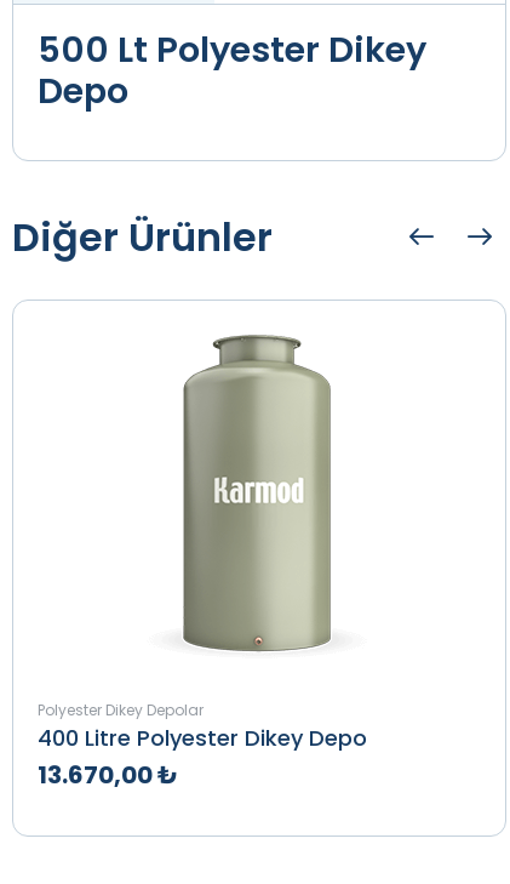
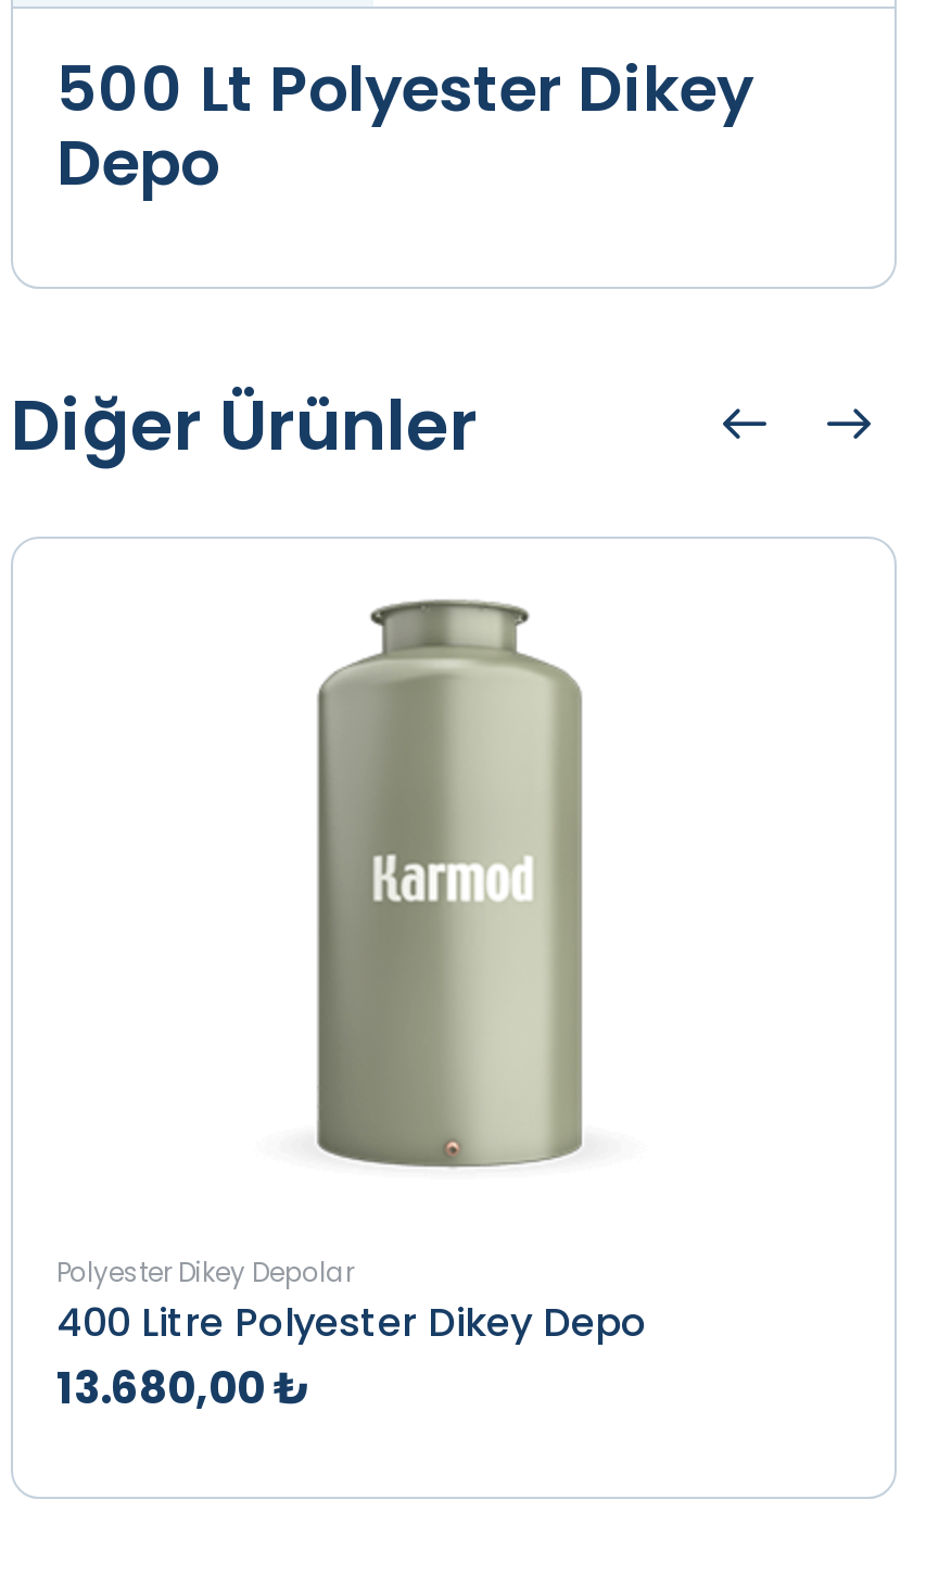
- 13.670,00 ₺
+ 13.680,00 ₺
